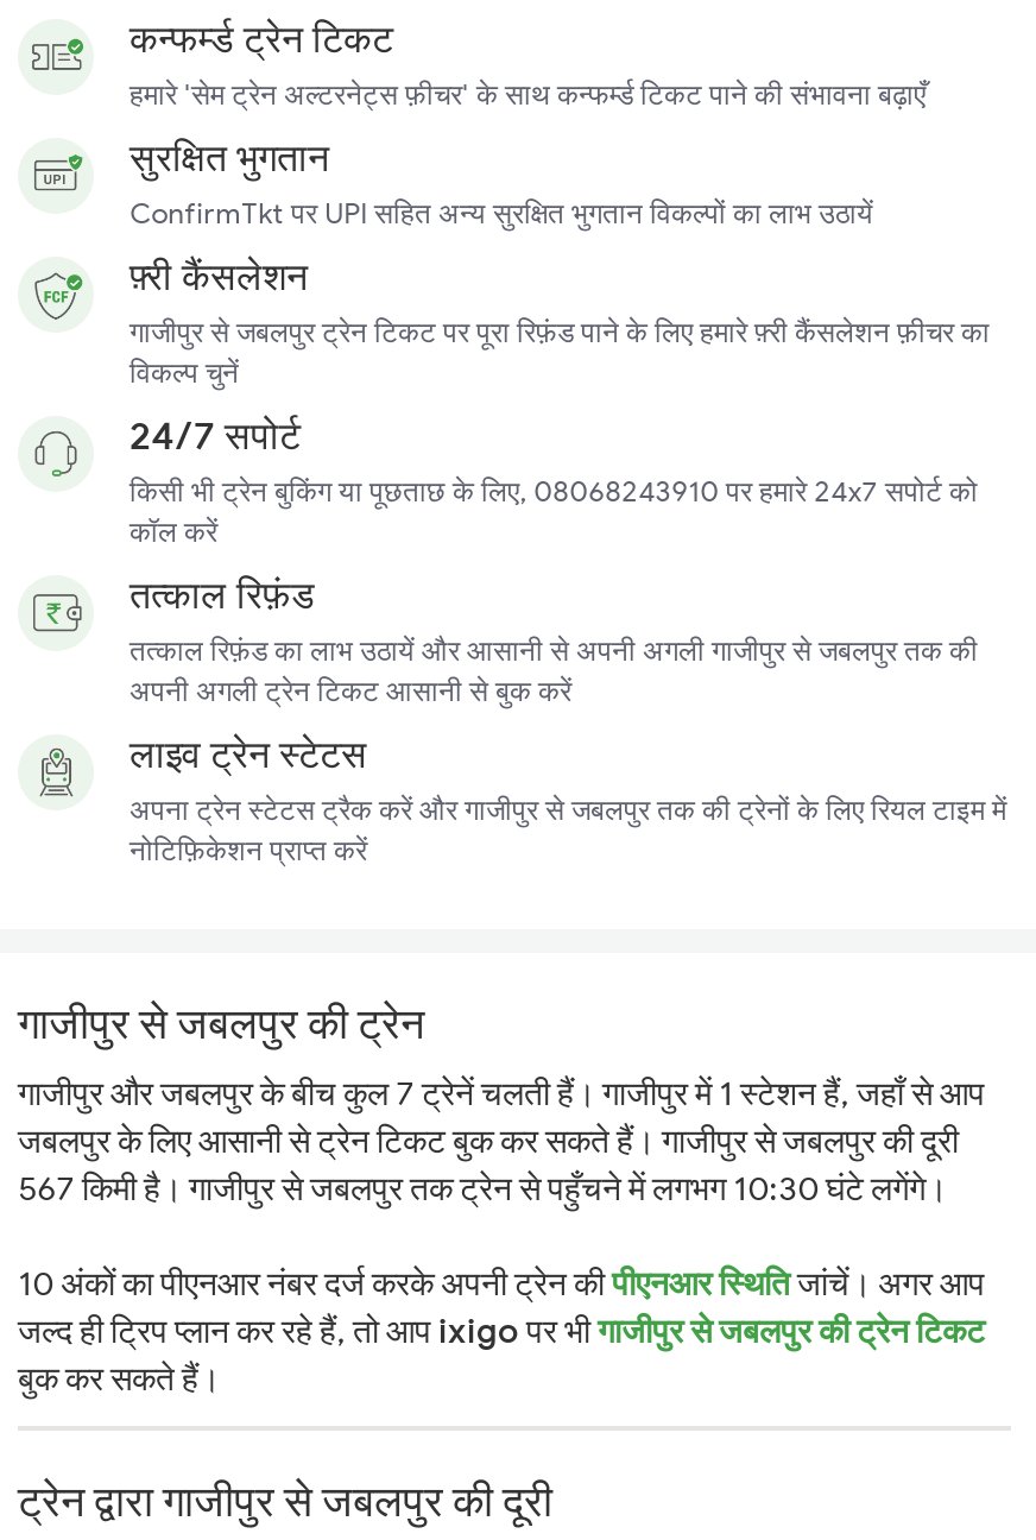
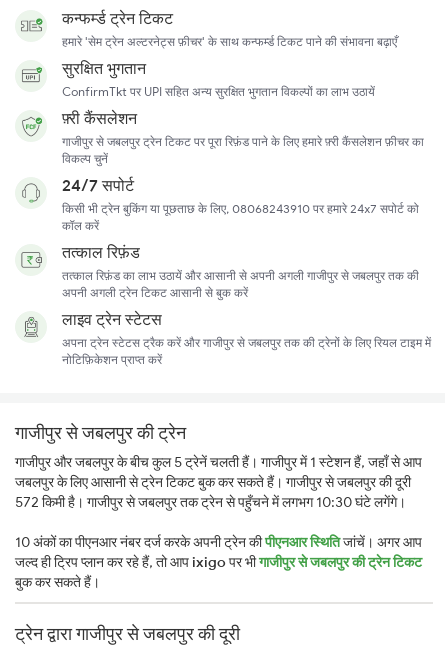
- गाजीपुर और जबलपुर के बीच कुल 7 ट्रेनें चलती हैं। गाजीपुर में 1 स्टेशन हैं, जहाँ से आप
+ गाजीपुर और जबलपुर के बीच कुल 5 ट्रेनें चलती हैं। गाजीपुर में 1 स्टेशन हैं, जहाँ से आप

- 567 किमी है। गाजीपुर से जबलपुर तक ट्रेन से पहुँचने में लगभग 10:30 घंटे लगेंगे।
+ 572 किमी है। गाजीपुर से जबलपुर तक ट्रेन से पहुँचने में लगभग 10:30 घंटे लगेंगे।
